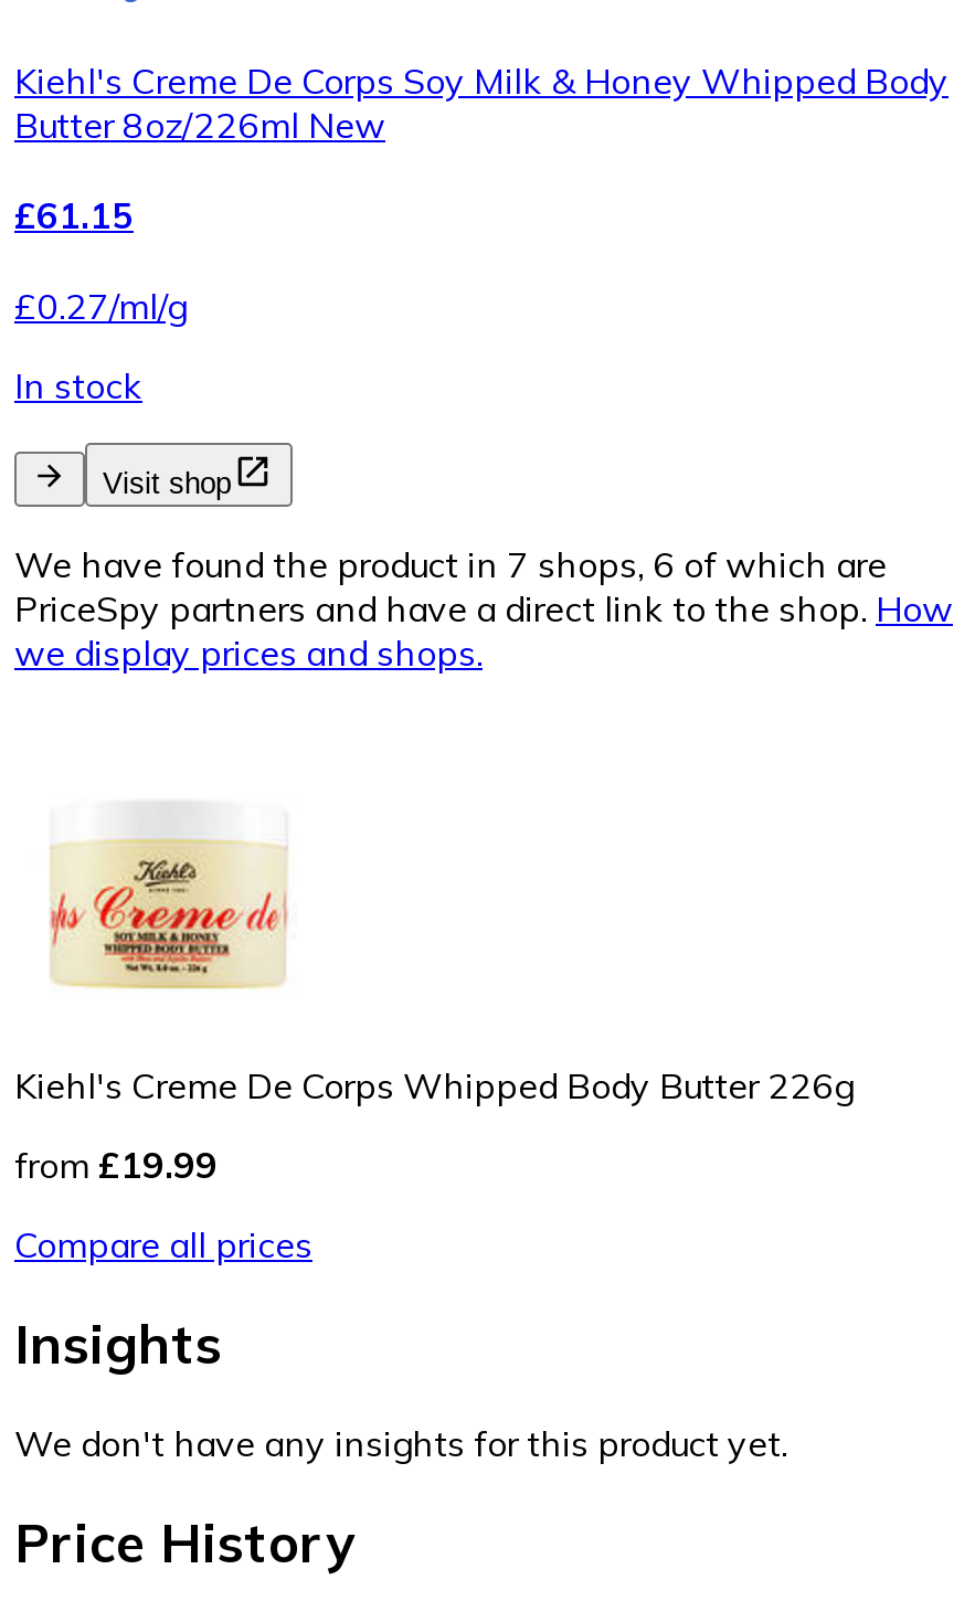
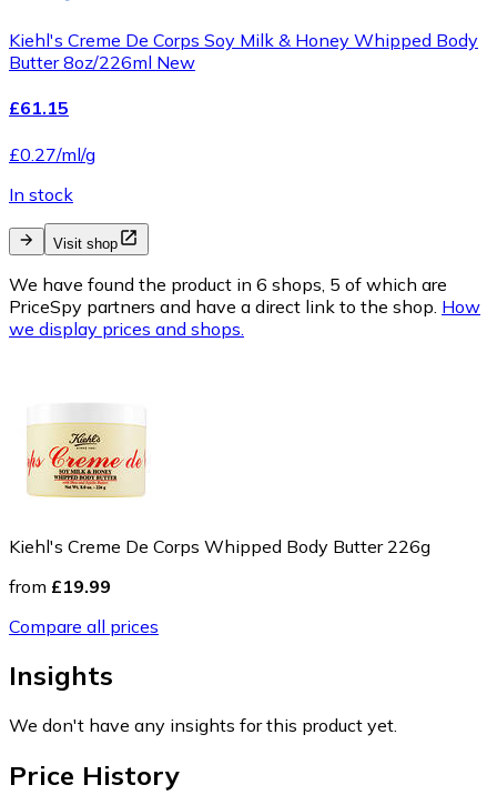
- We have found the product in 7 shops, 6 of which are
+ We have found the product in 6 shops, 5 of which are
